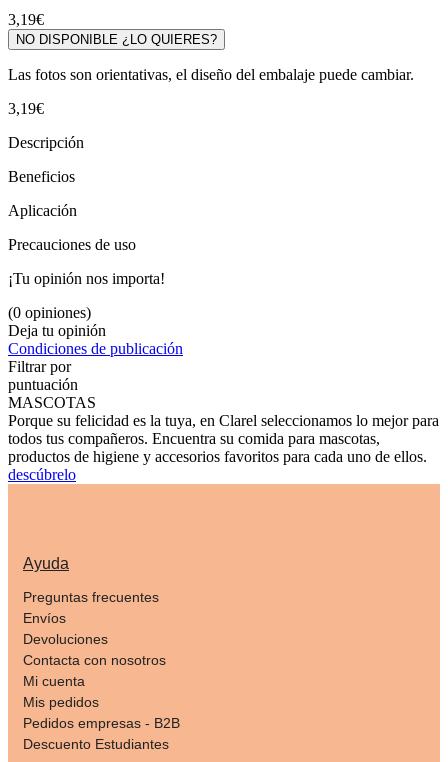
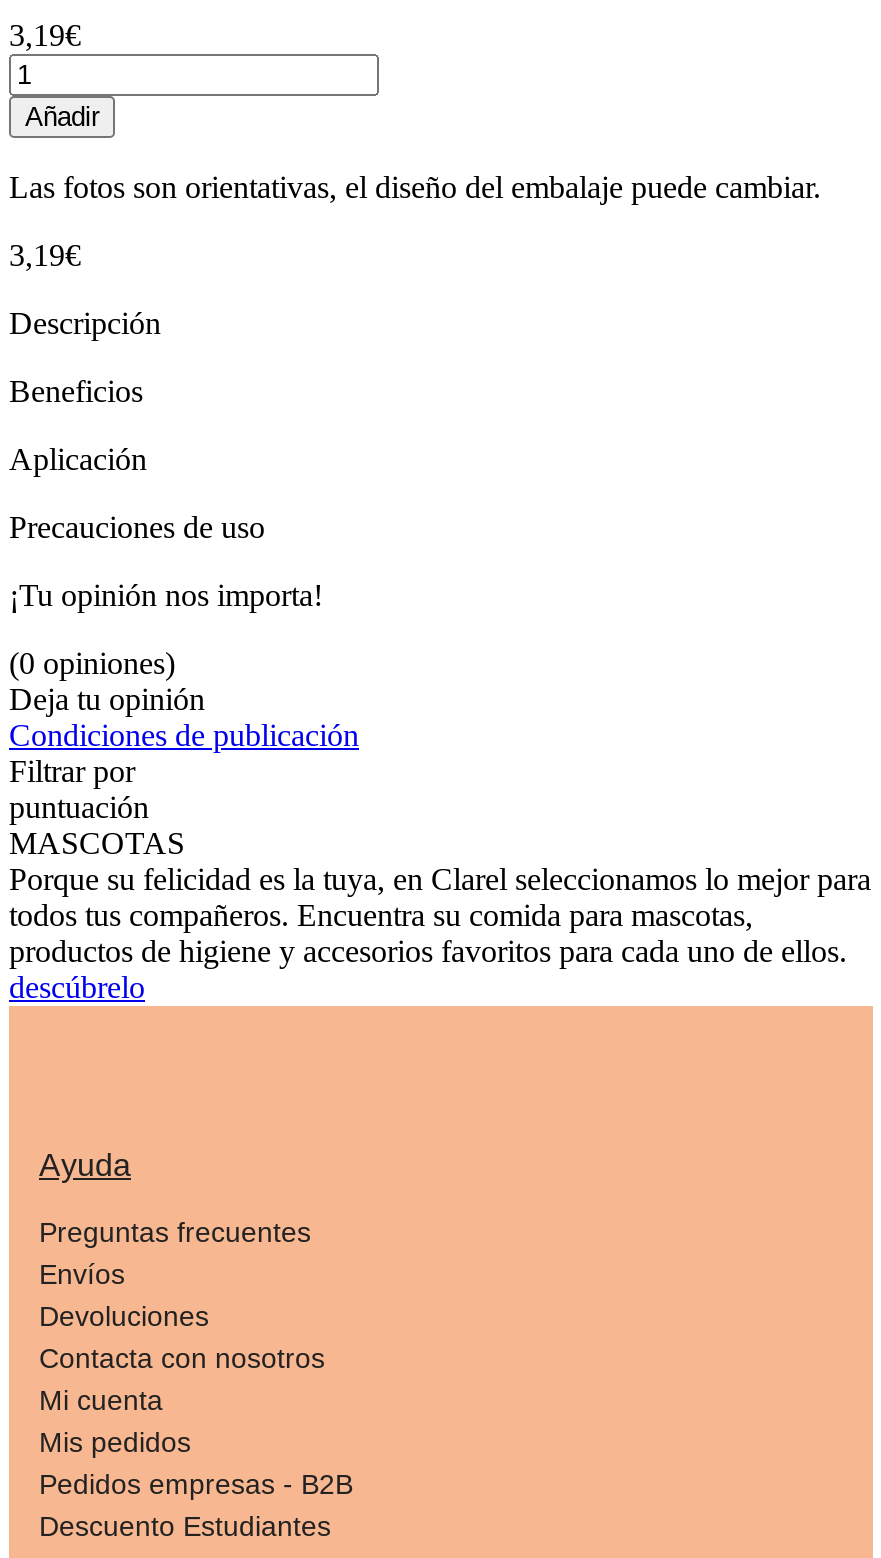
- NO DISPONIBLE ¿LO QUIERES?
+ Añadir
